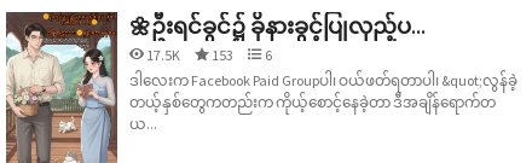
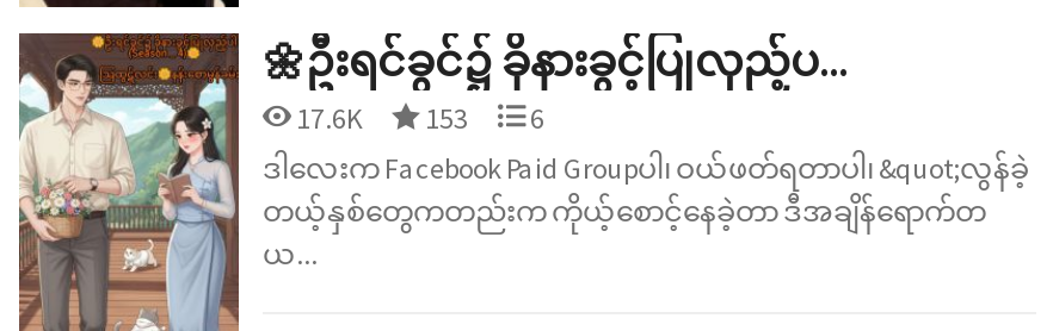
- 17.5K 153 6
+ 17.6K 153 6
